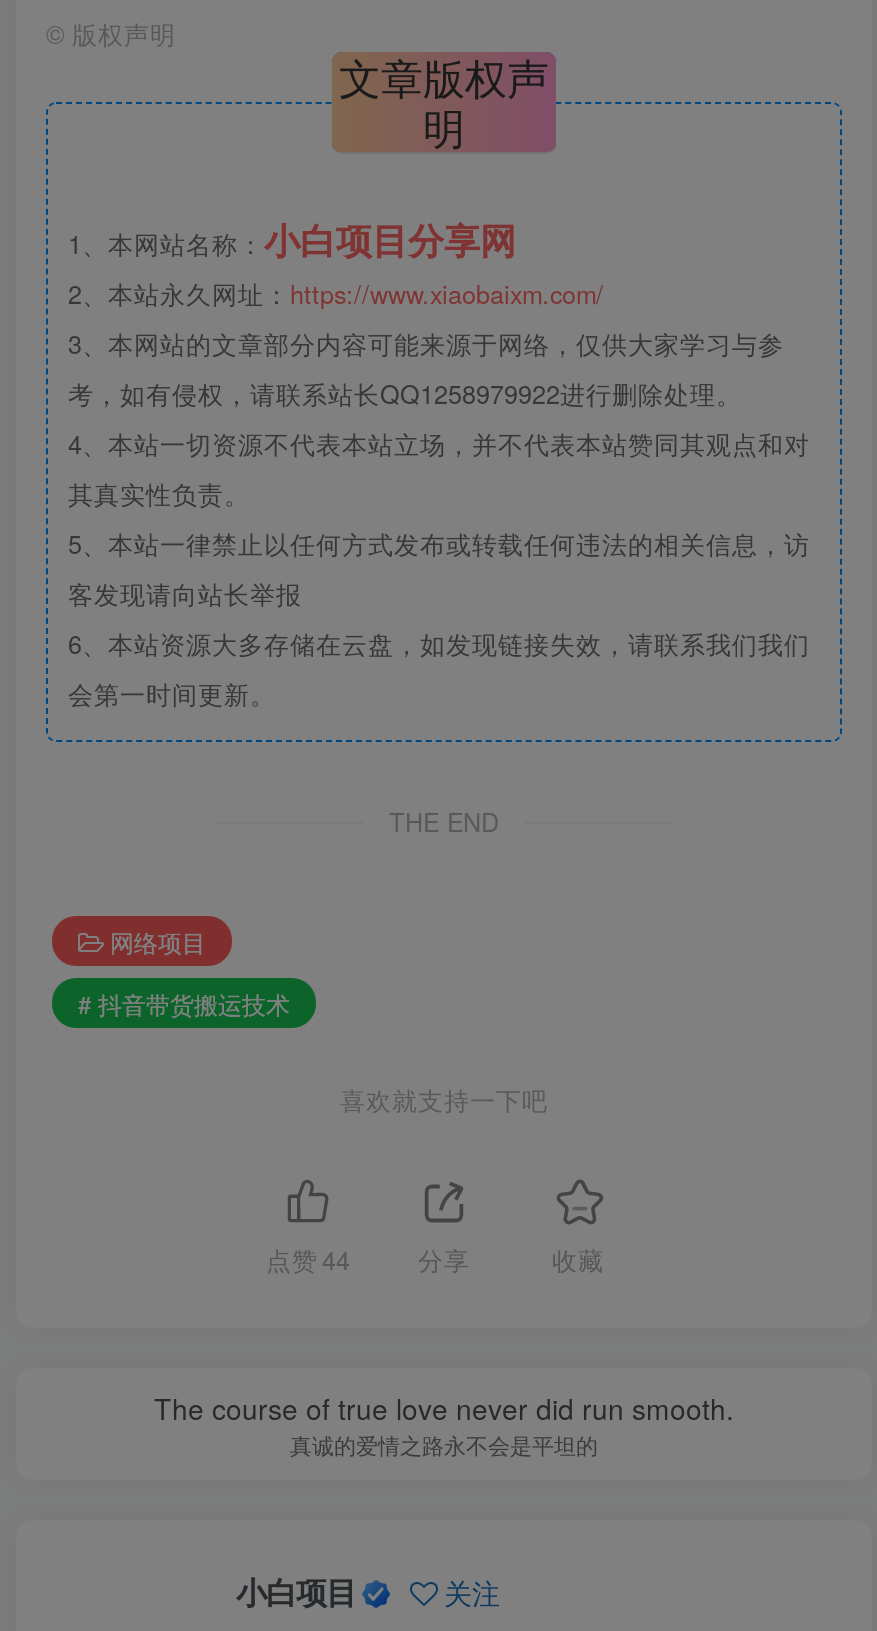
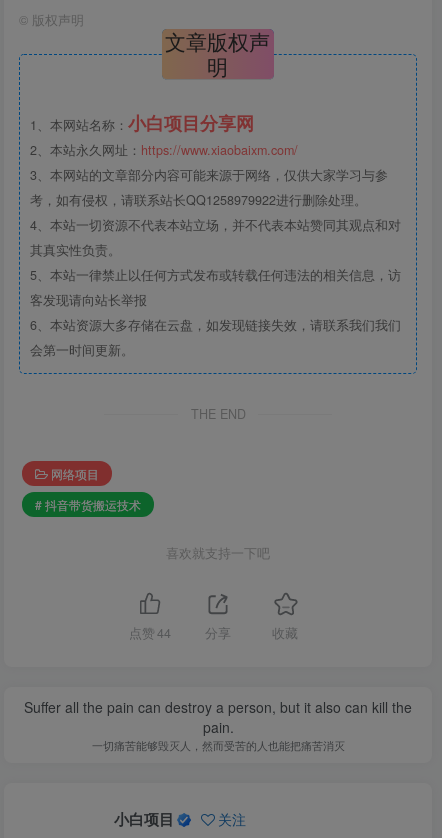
- The course of true love never did run smooth.
- 真诚的爱情之路永不会是平坦的
+ Suffer all the pain can destroy a person, but it also can kill the
+ pain.
+ 一切痛苦能够毁灭人，然而受苦的人也能把痛苦消灭
